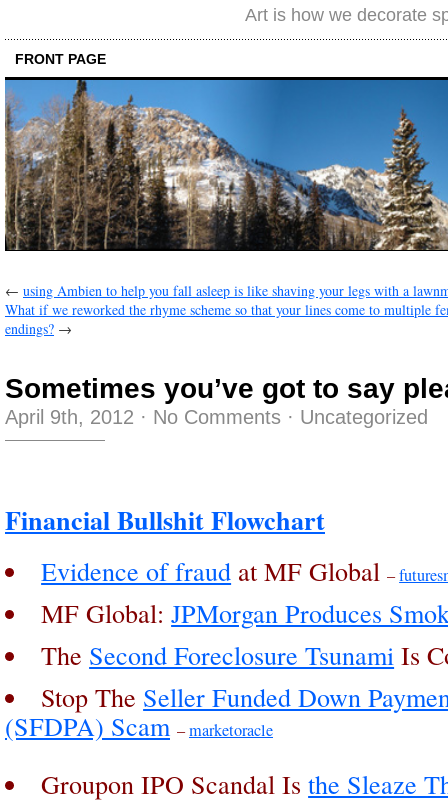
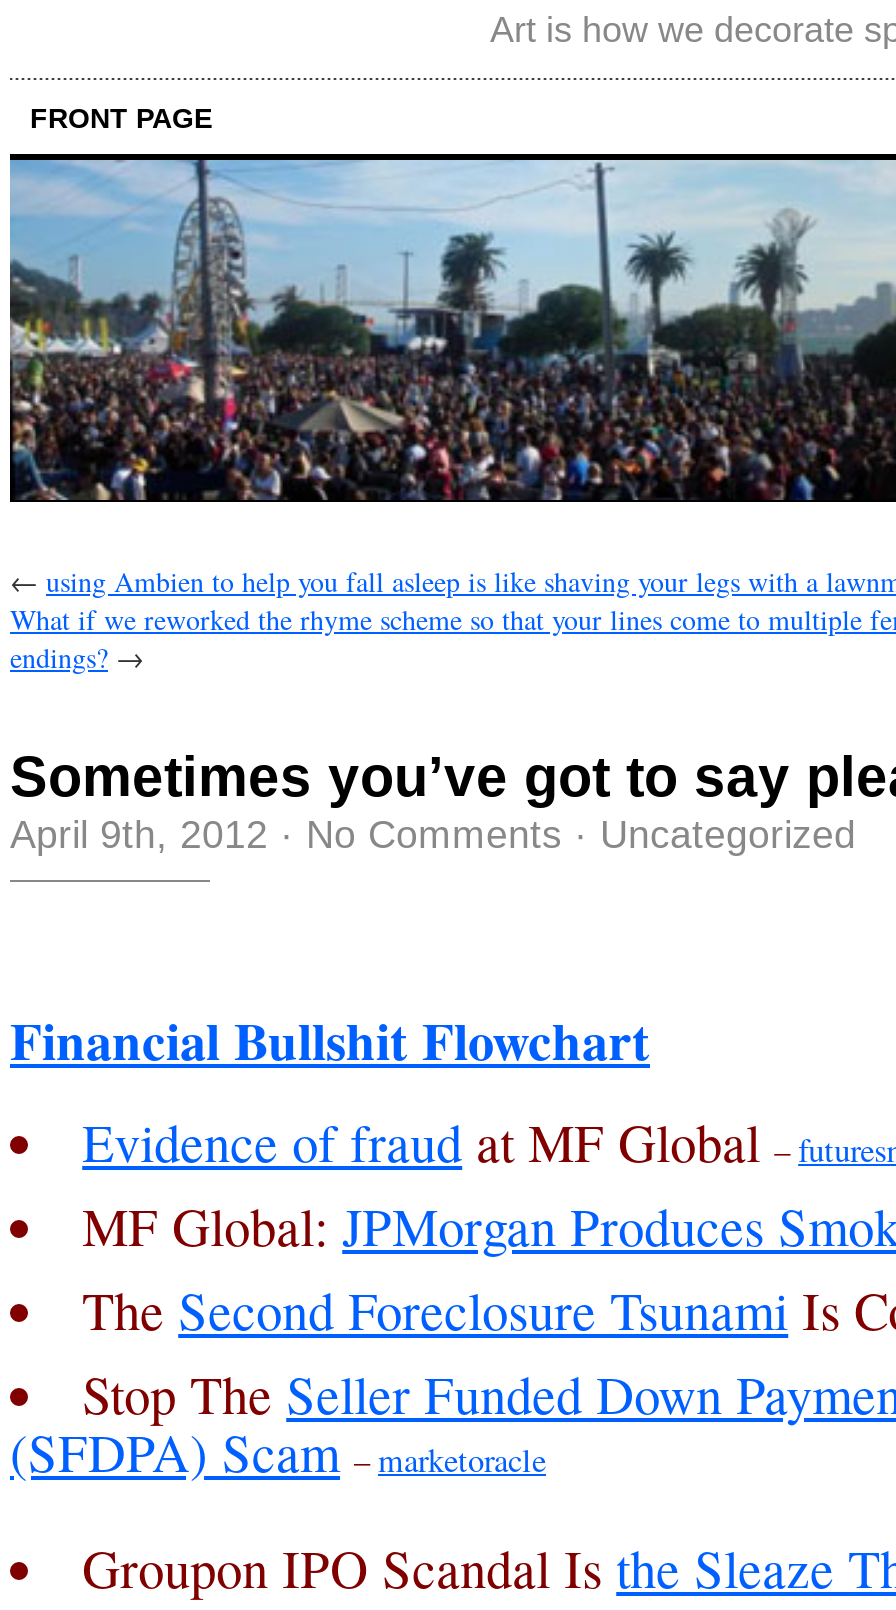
- [image]
+ [image]
